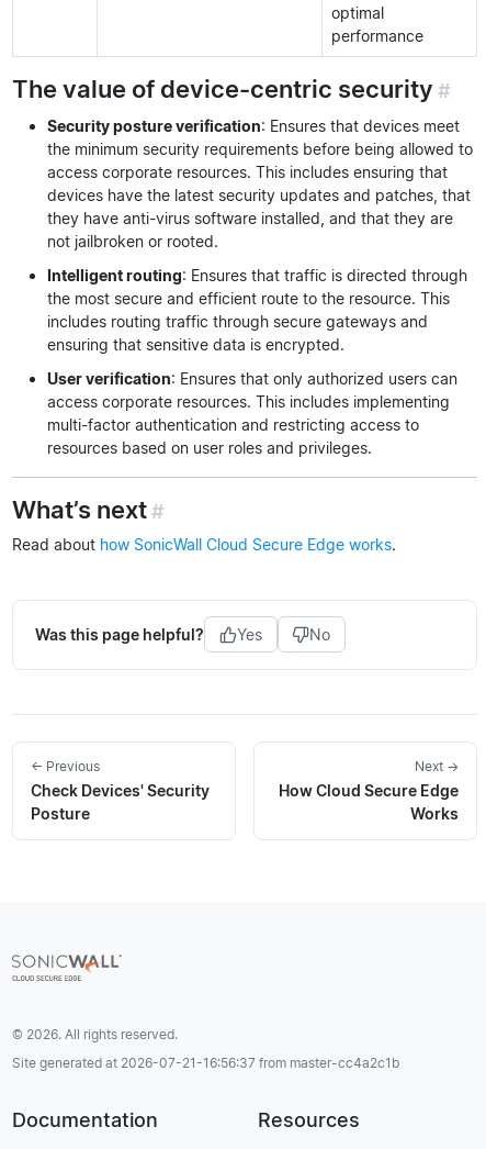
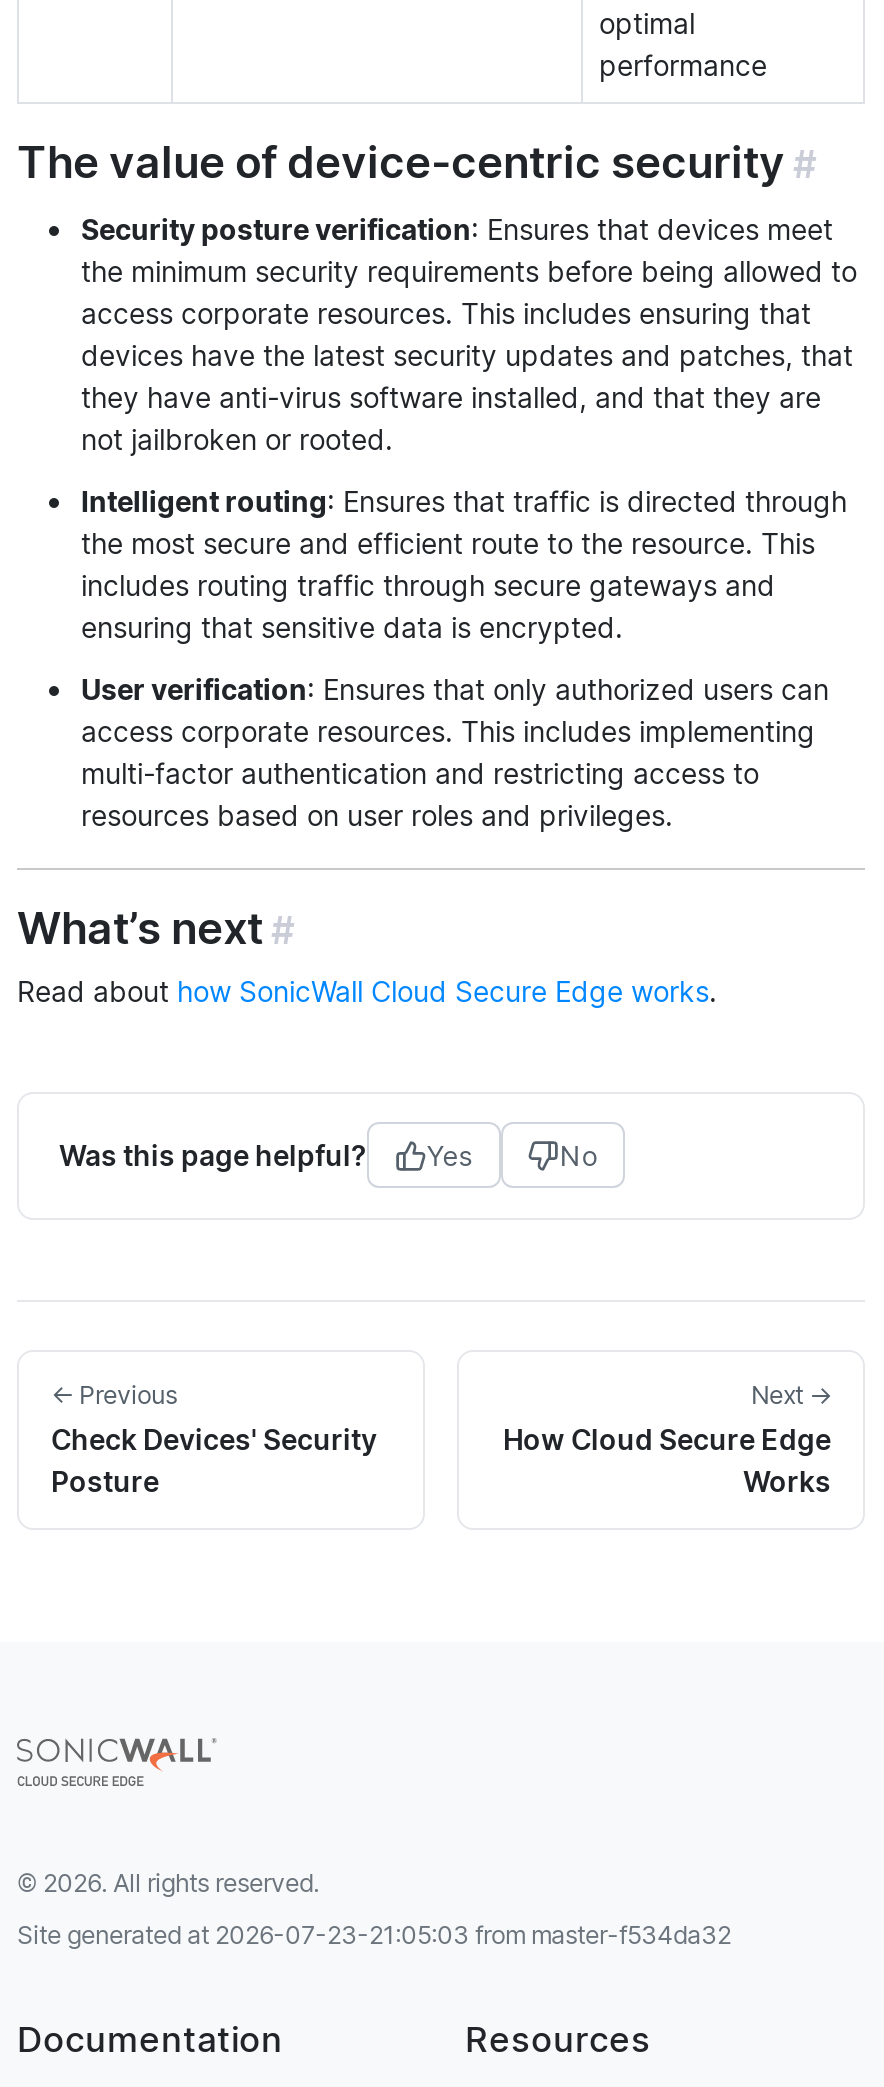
- Site generated at 2026-07-21-16:56:37 from master-cc4a2c1b
+ Site generated at 2026-07-23-21:05:03 from master-f534da32
